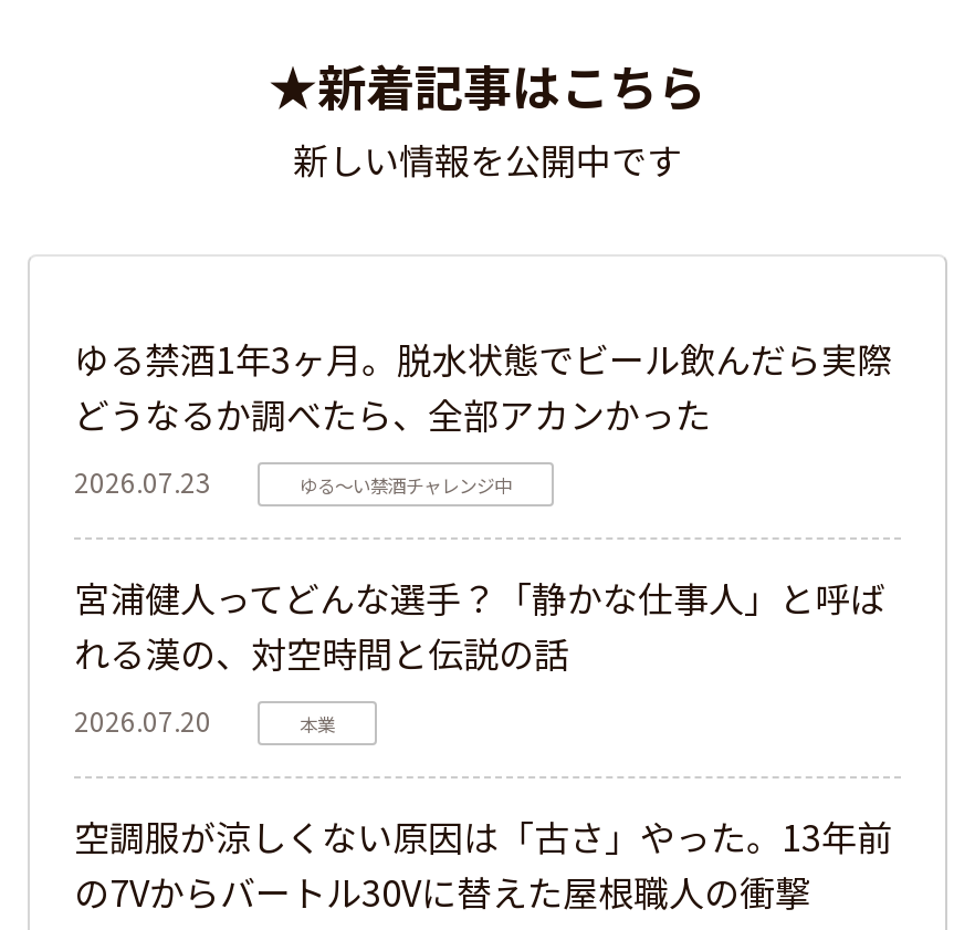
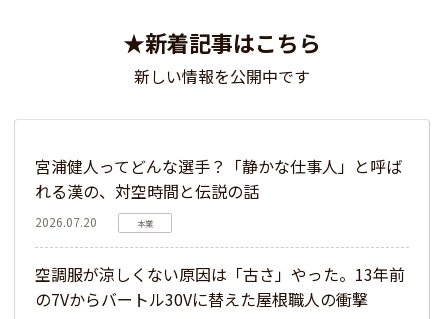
- ゆる禁酒1年3ヶ月。脱水状態でビール飲んだら実際
- どうなるか調べたら、全部アカンかった
- 2026.07.23
- ゆる～い禁酒チャレンジ中
